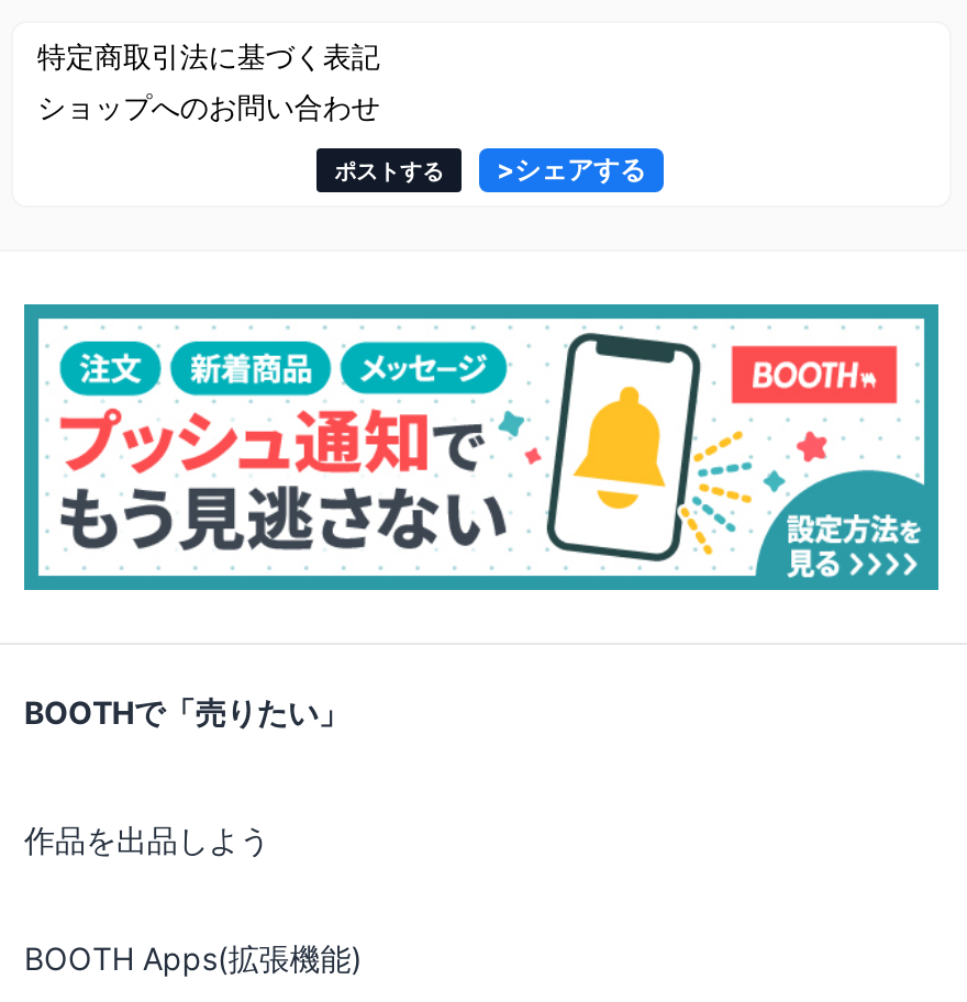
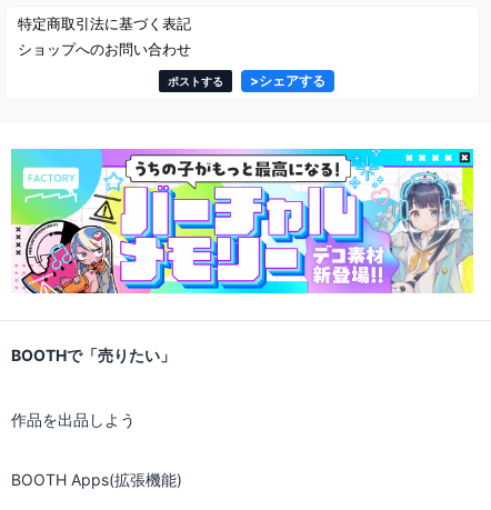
- [image]
+ [image]
